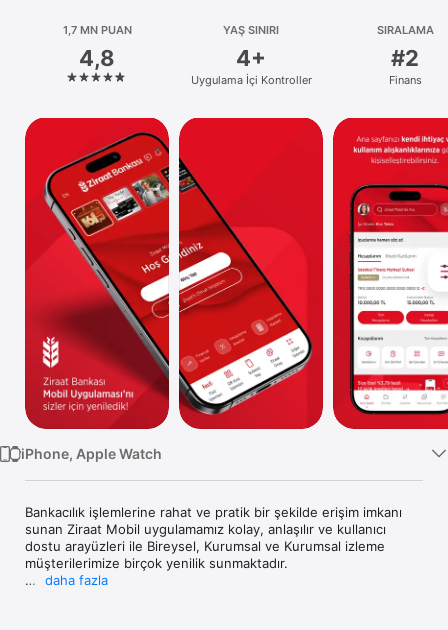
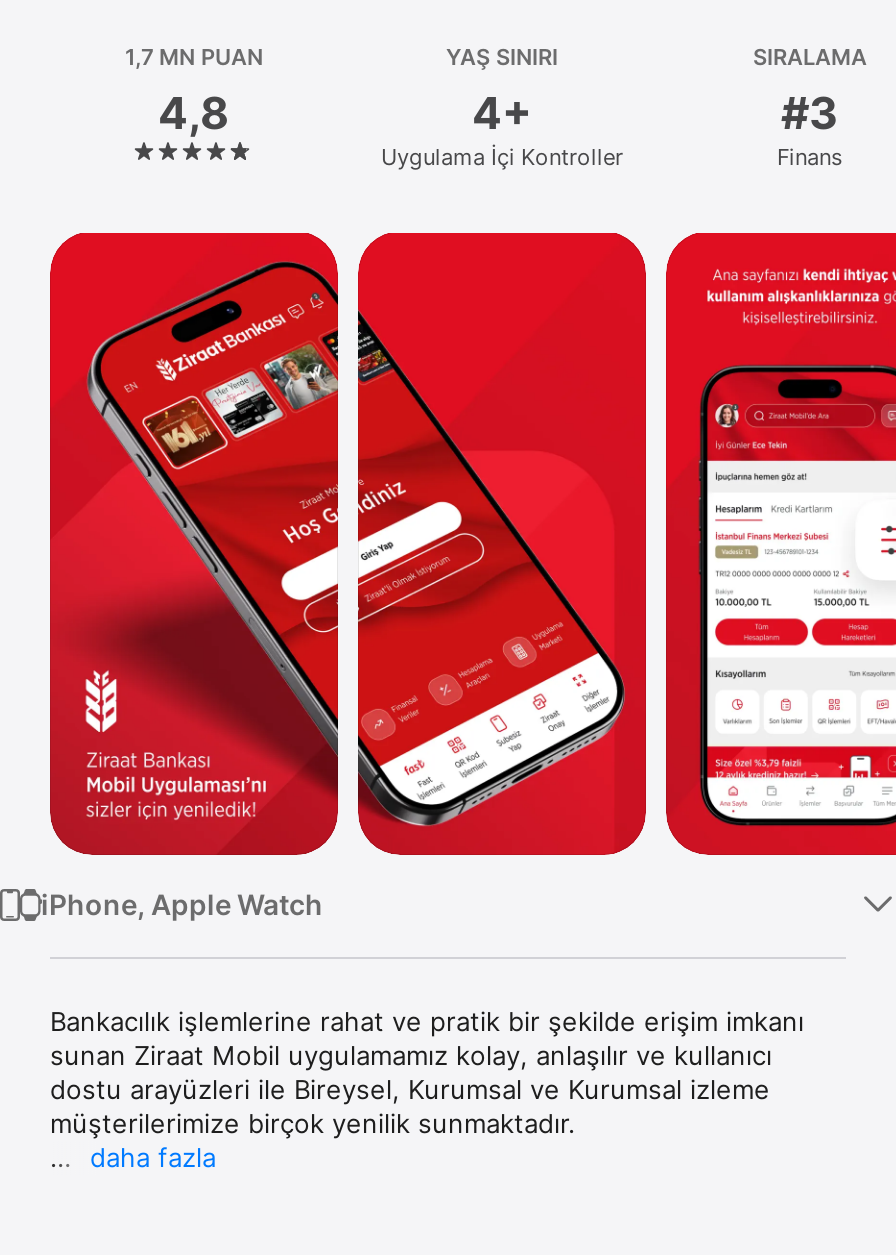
- #2
+ #3
